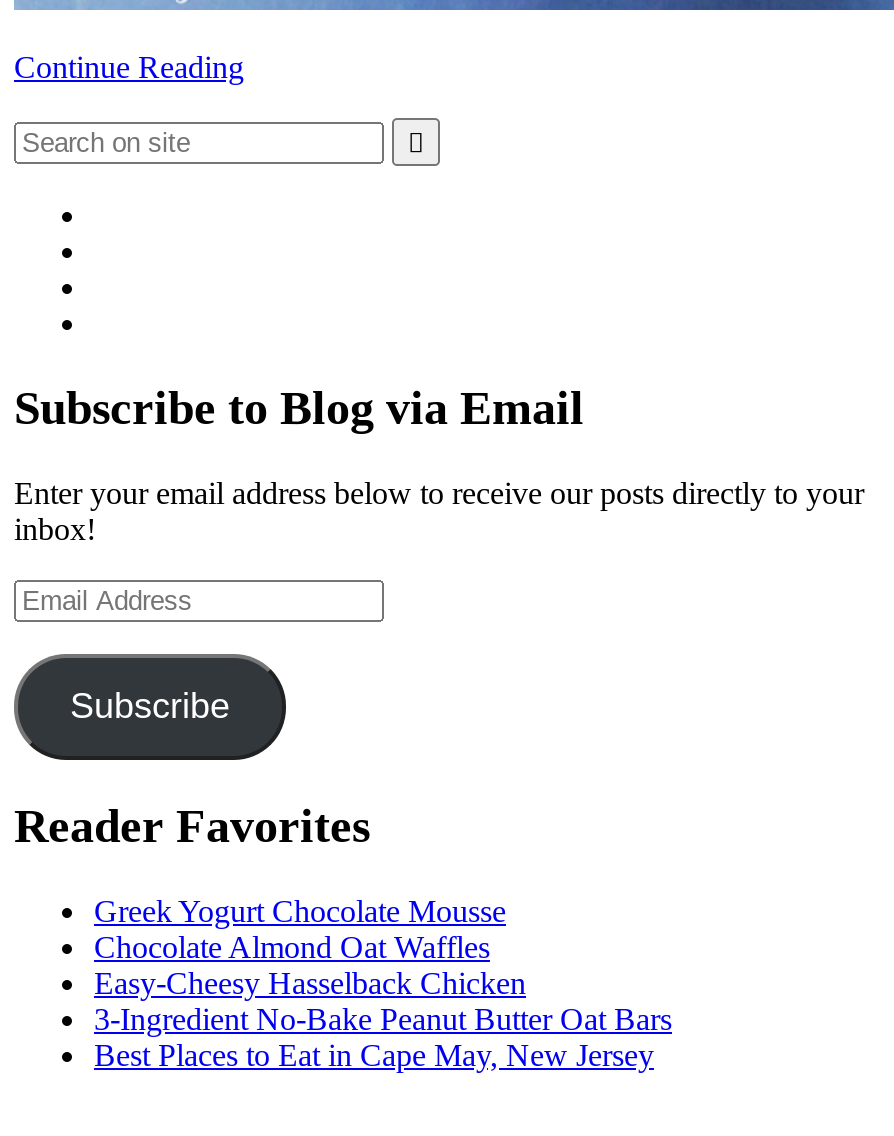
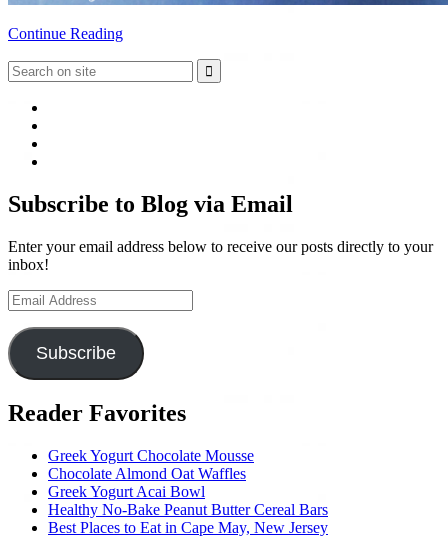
- Easy-Cheesy Hasselback Chicken
- 3-Ingredient No-Bake Peanut Butter Oat Bars
+ Greek Yogurt Acai Bowl
+ Healthy No-Bake Peanut Butter Cereal Bars
